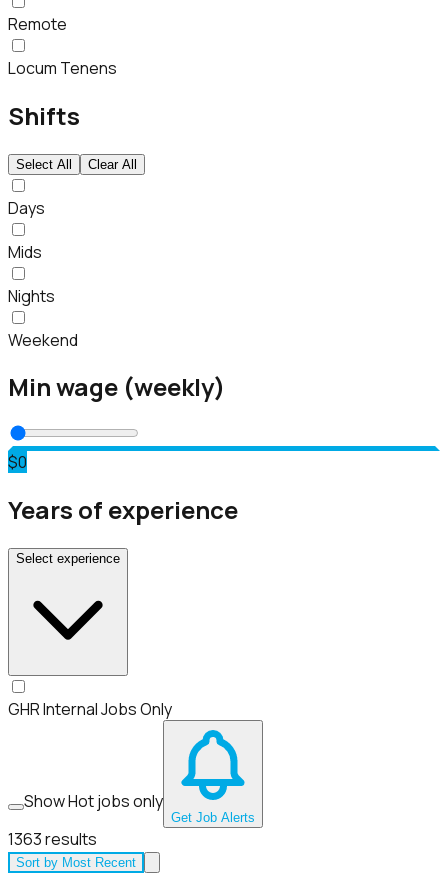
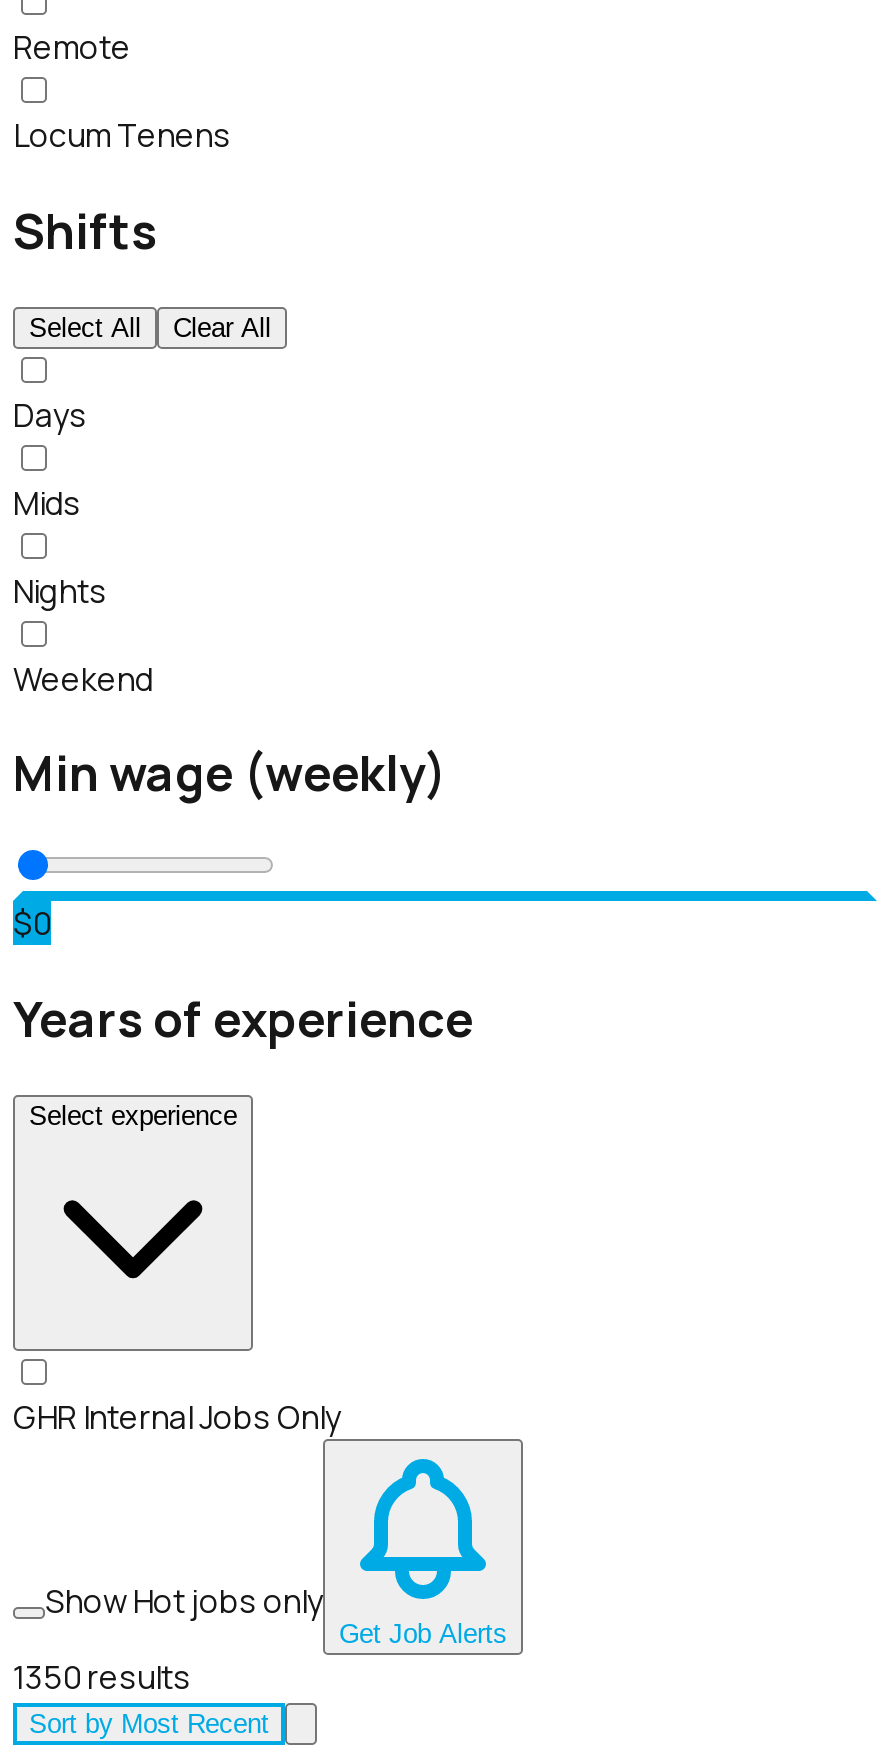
- 1363 results
+ 1350 results
